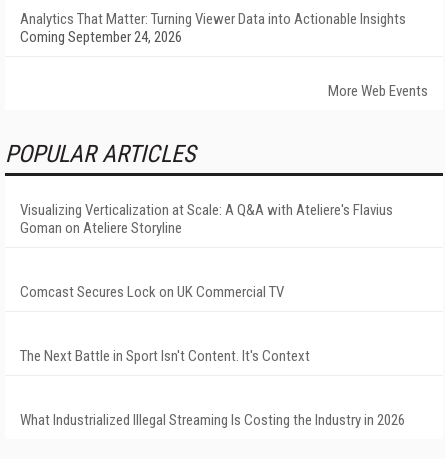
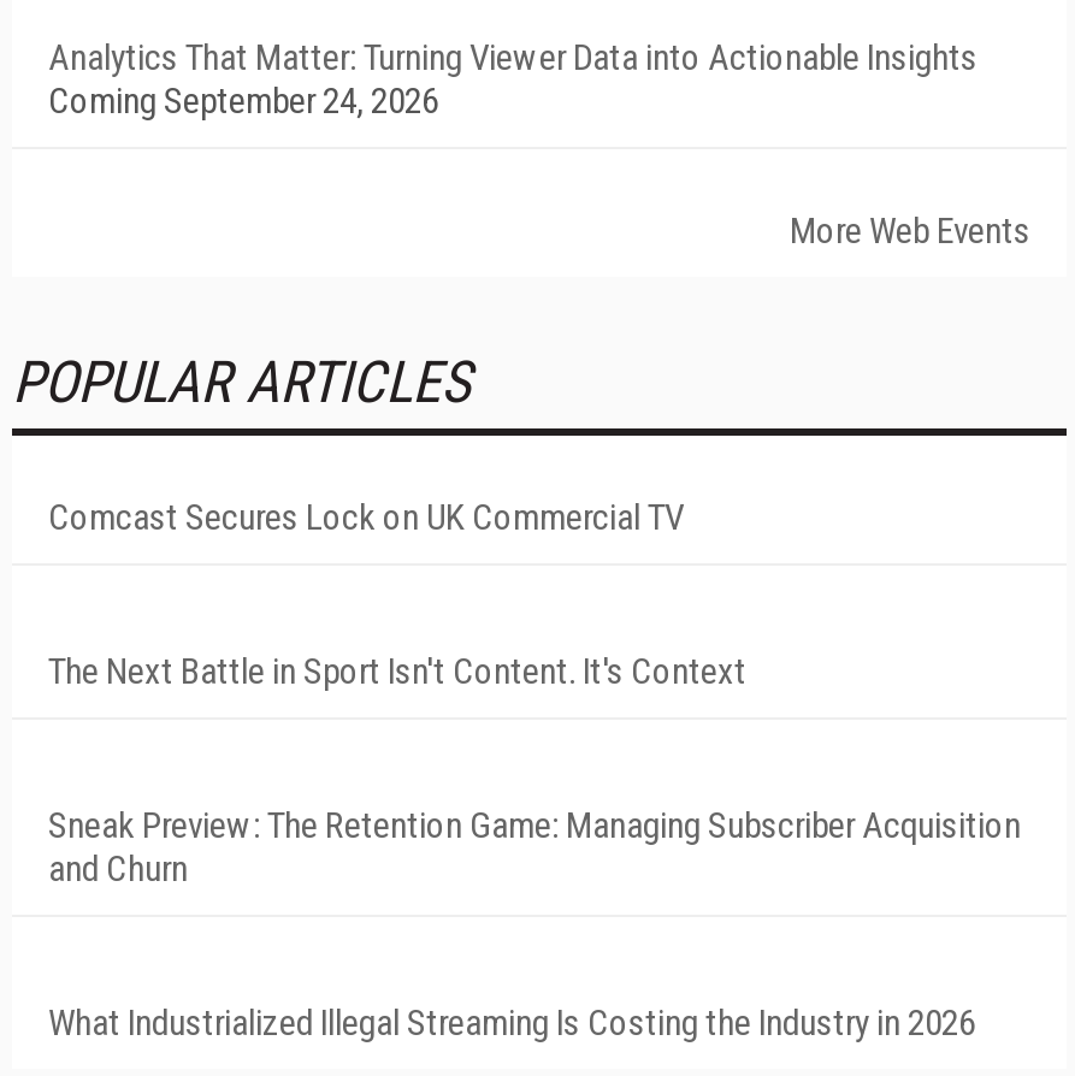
- Visualizing Verticalization at Scale: A Q&A with Ateliere's Flavius
- Goman on Ateliere Storyline

moved up: Comcast Secures Lock on UK Commercial TV | The Next Battle in Sport Isn't Content. It's Context

+ Sneak Preview: The Retention Game: Managing Subscriber Acquisition
+ and Churn
